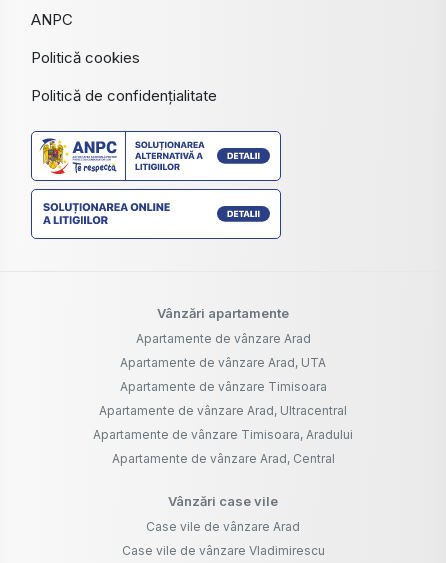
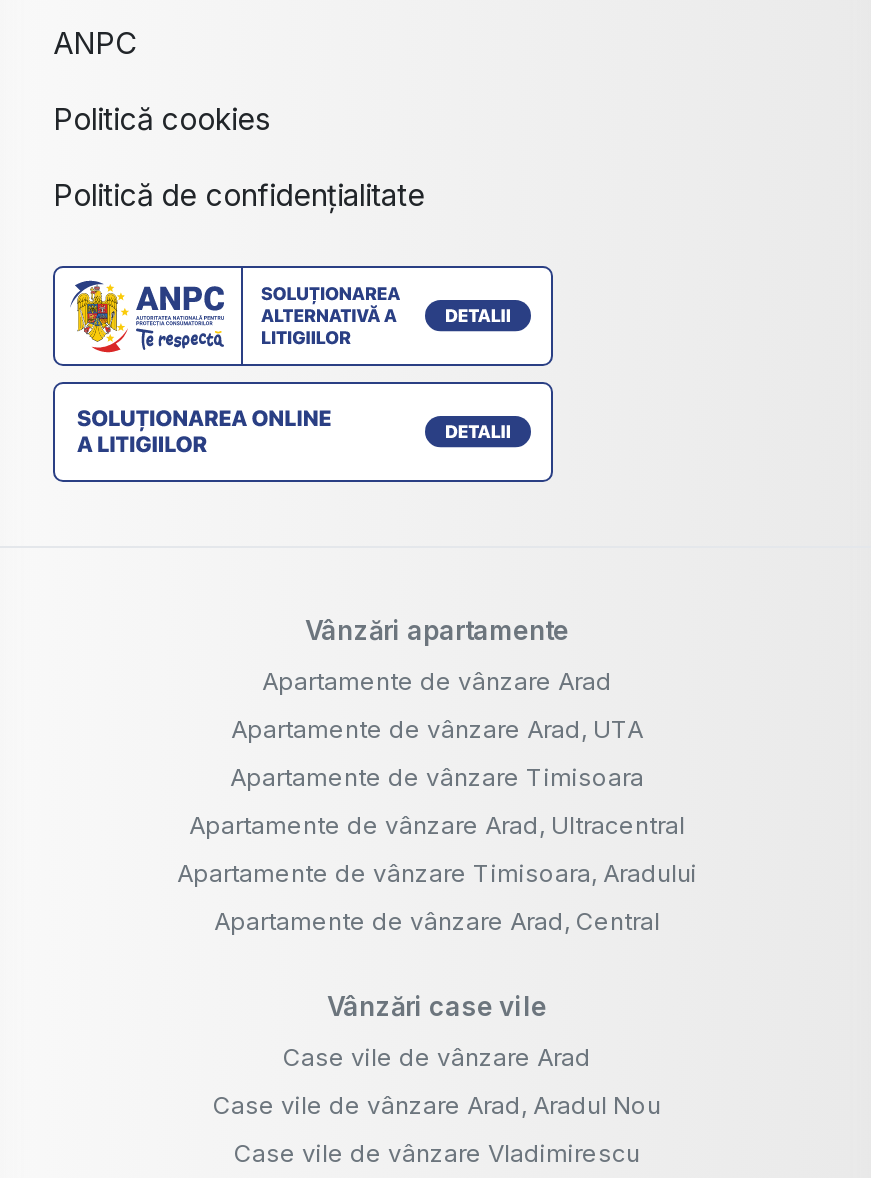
+ Case vile de vânzare Arad, Aradul Nou
